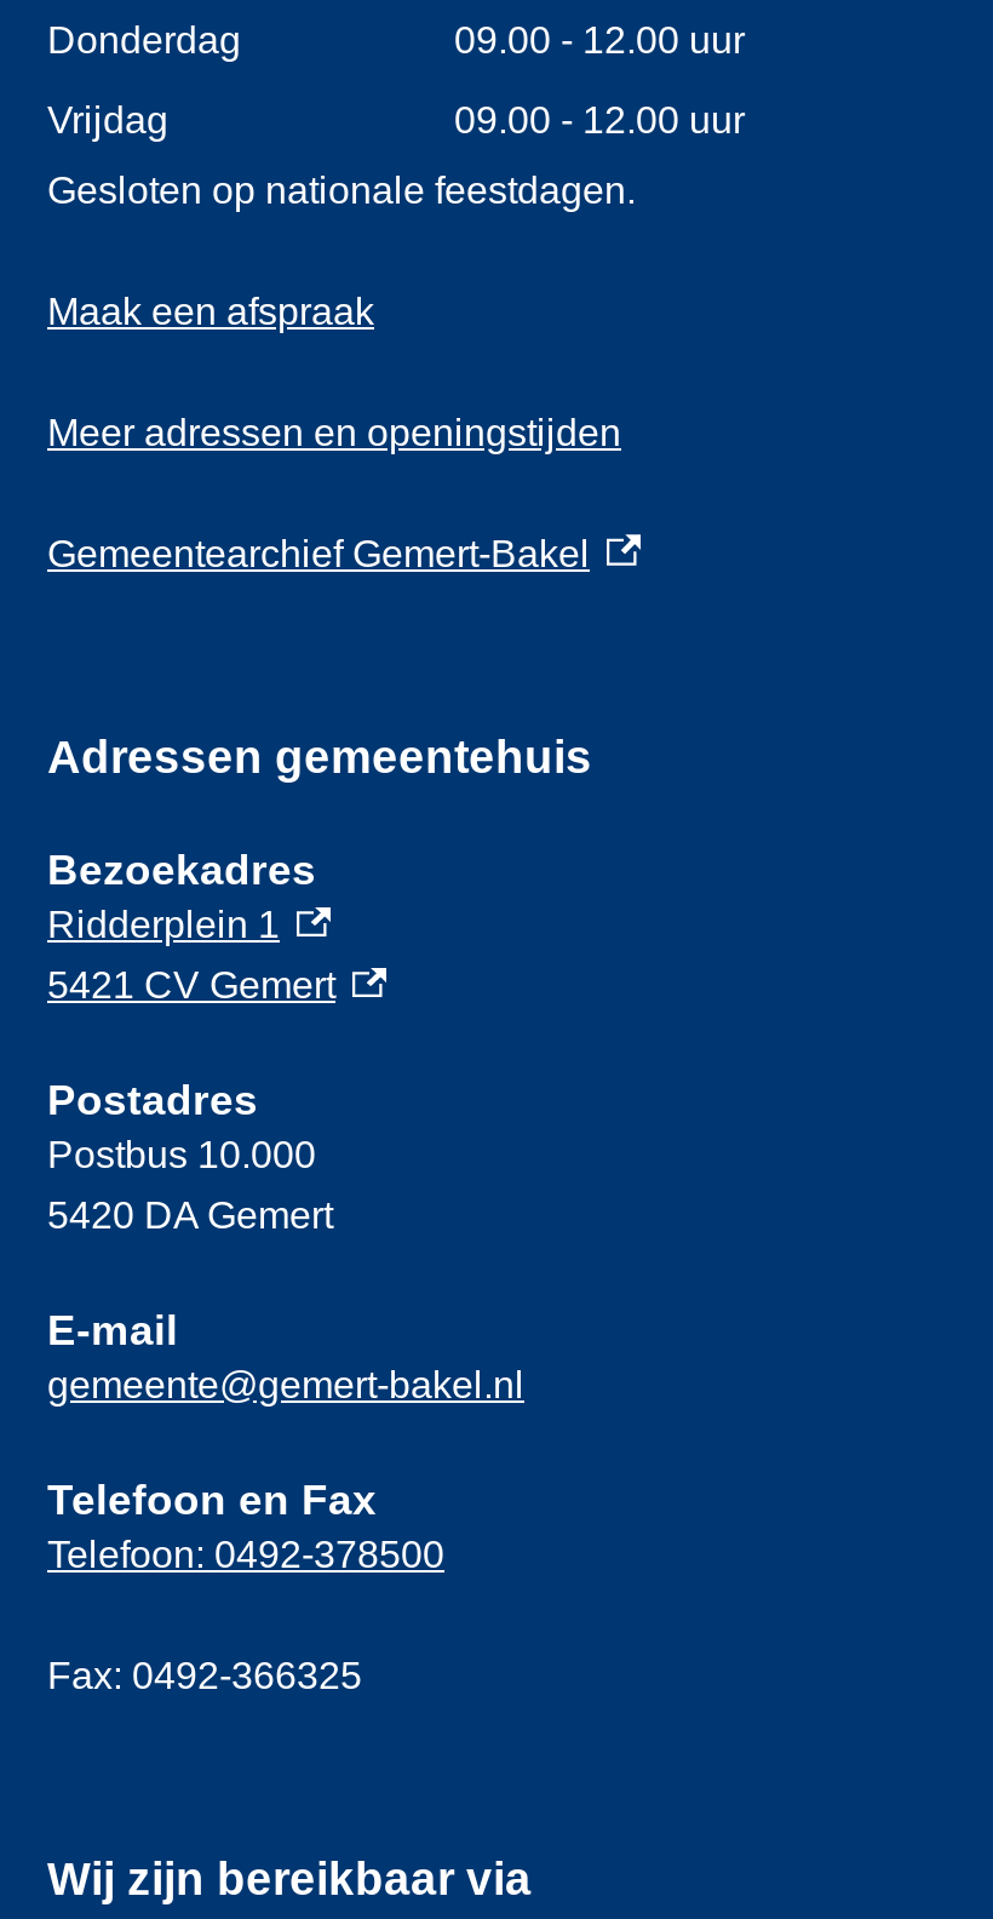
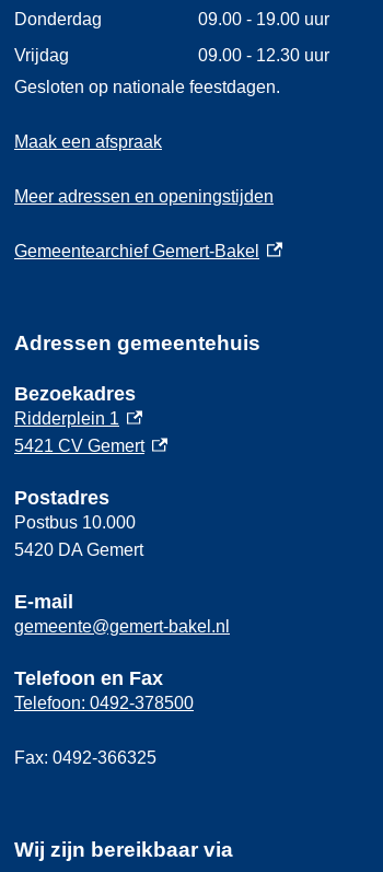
- 09.00 - 12.00 uur
+ 09.00 - 19.00 uur

- 09.00 - 12.00 uur
+ 09.00 - 12.30 uur
